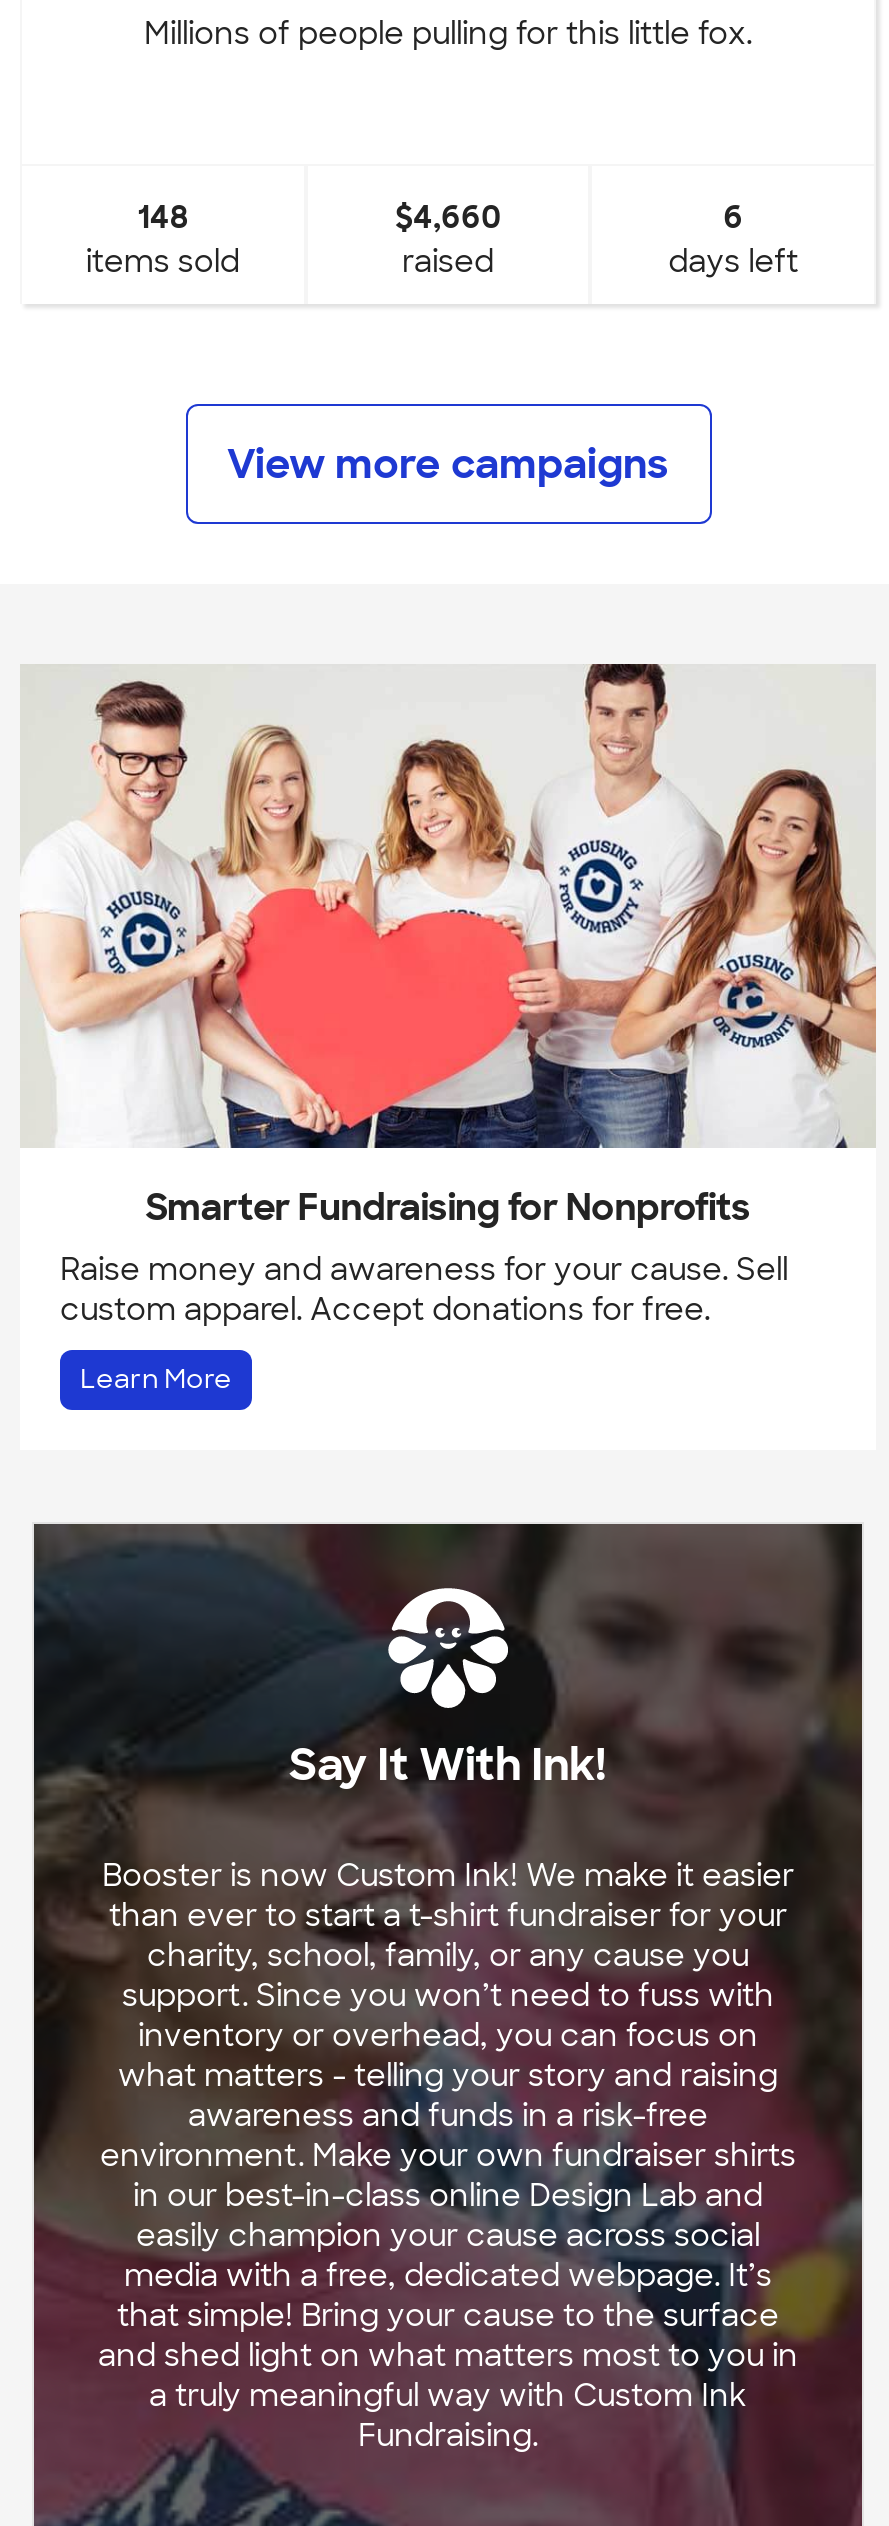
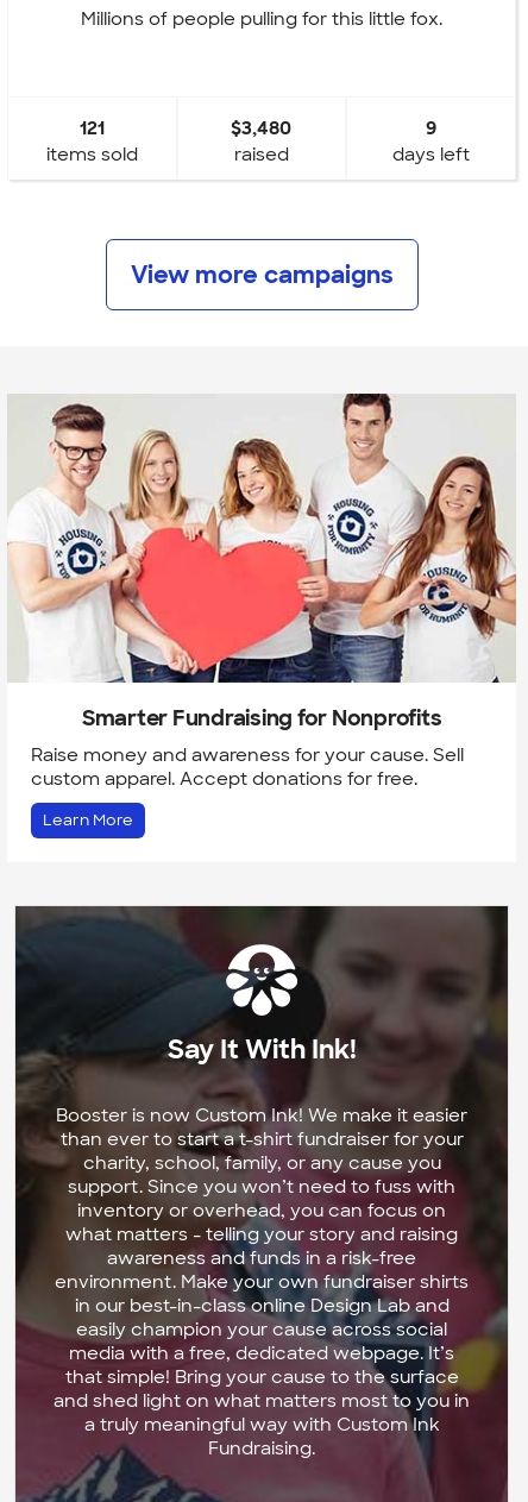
- 148
+ 121

- $4,660
+ $3,480

- 6
+ 9
